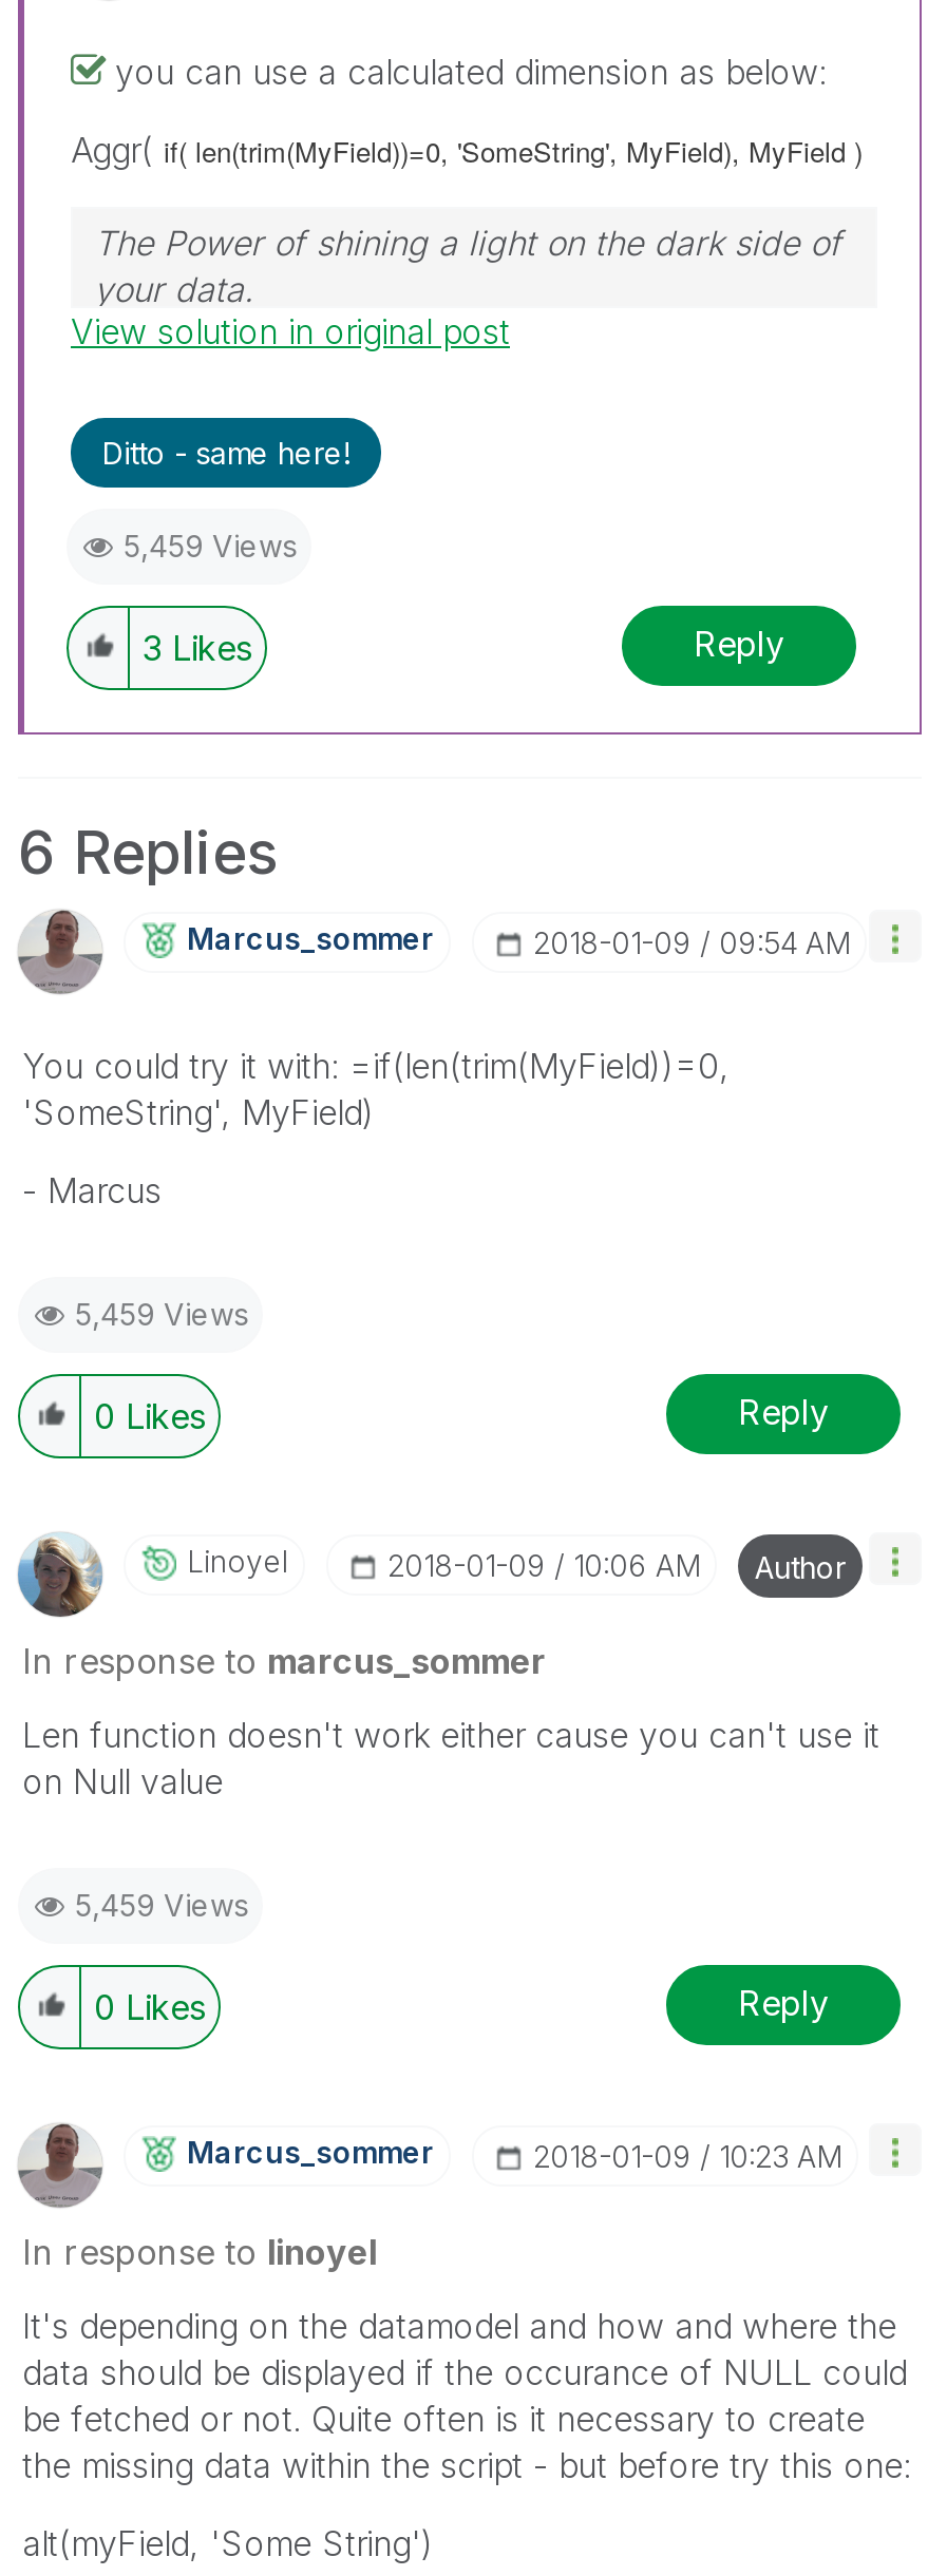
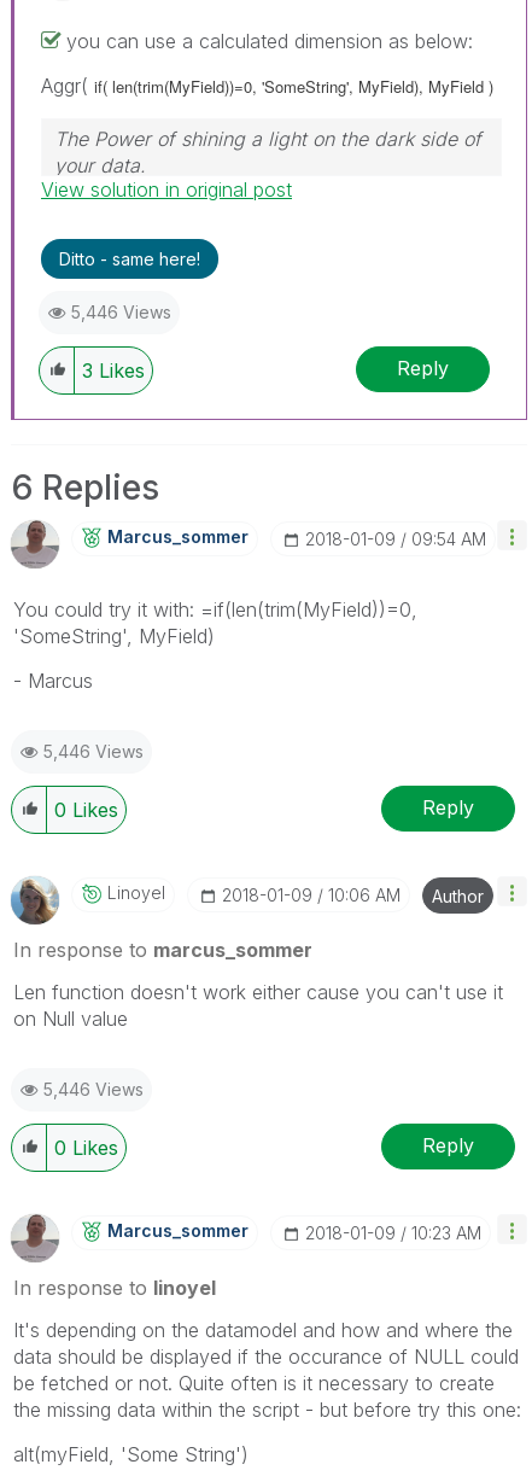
- 5,459 Views
+ 5,446 Views

- 5,459 Views
+ 5,446 Views

- 5,459 Views
+ 5,446 Views
